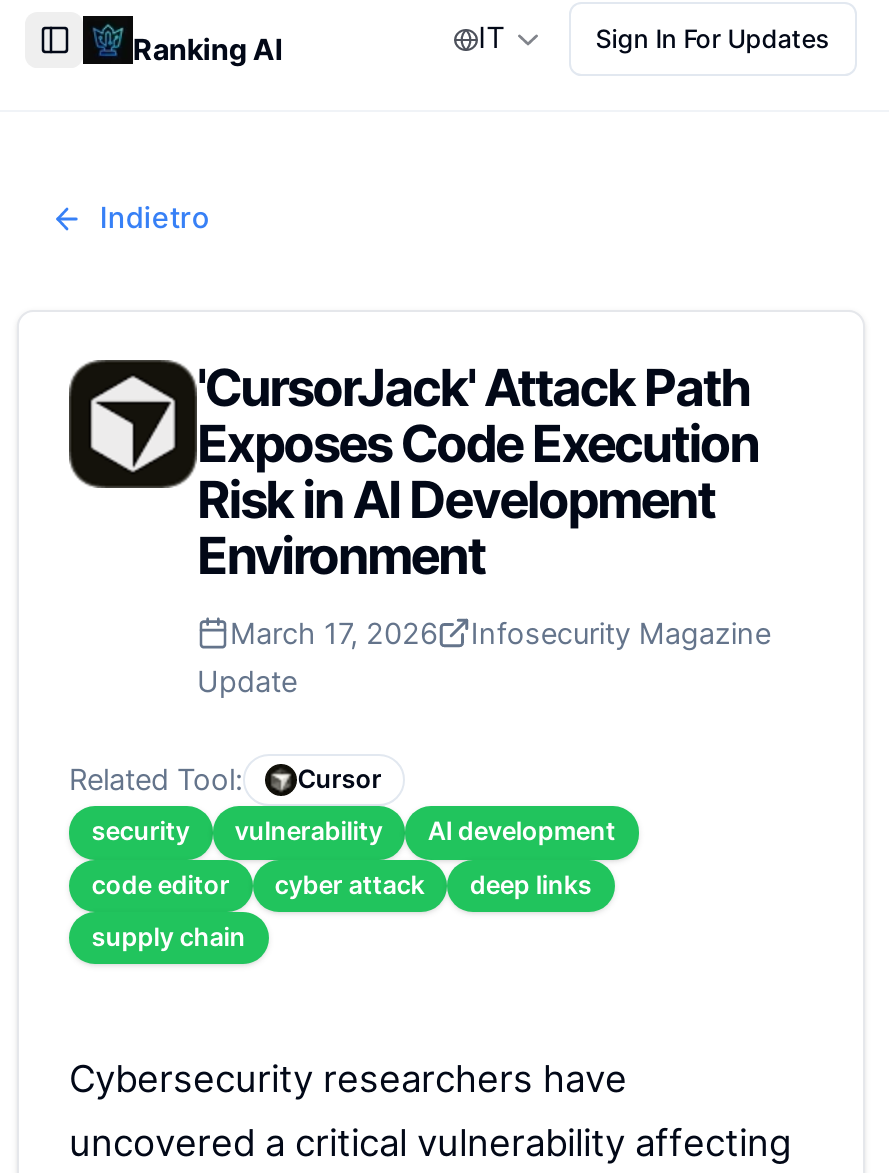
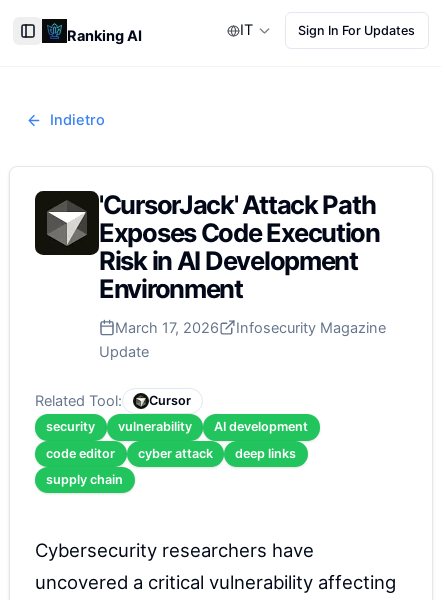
- [image]
+ [image]
